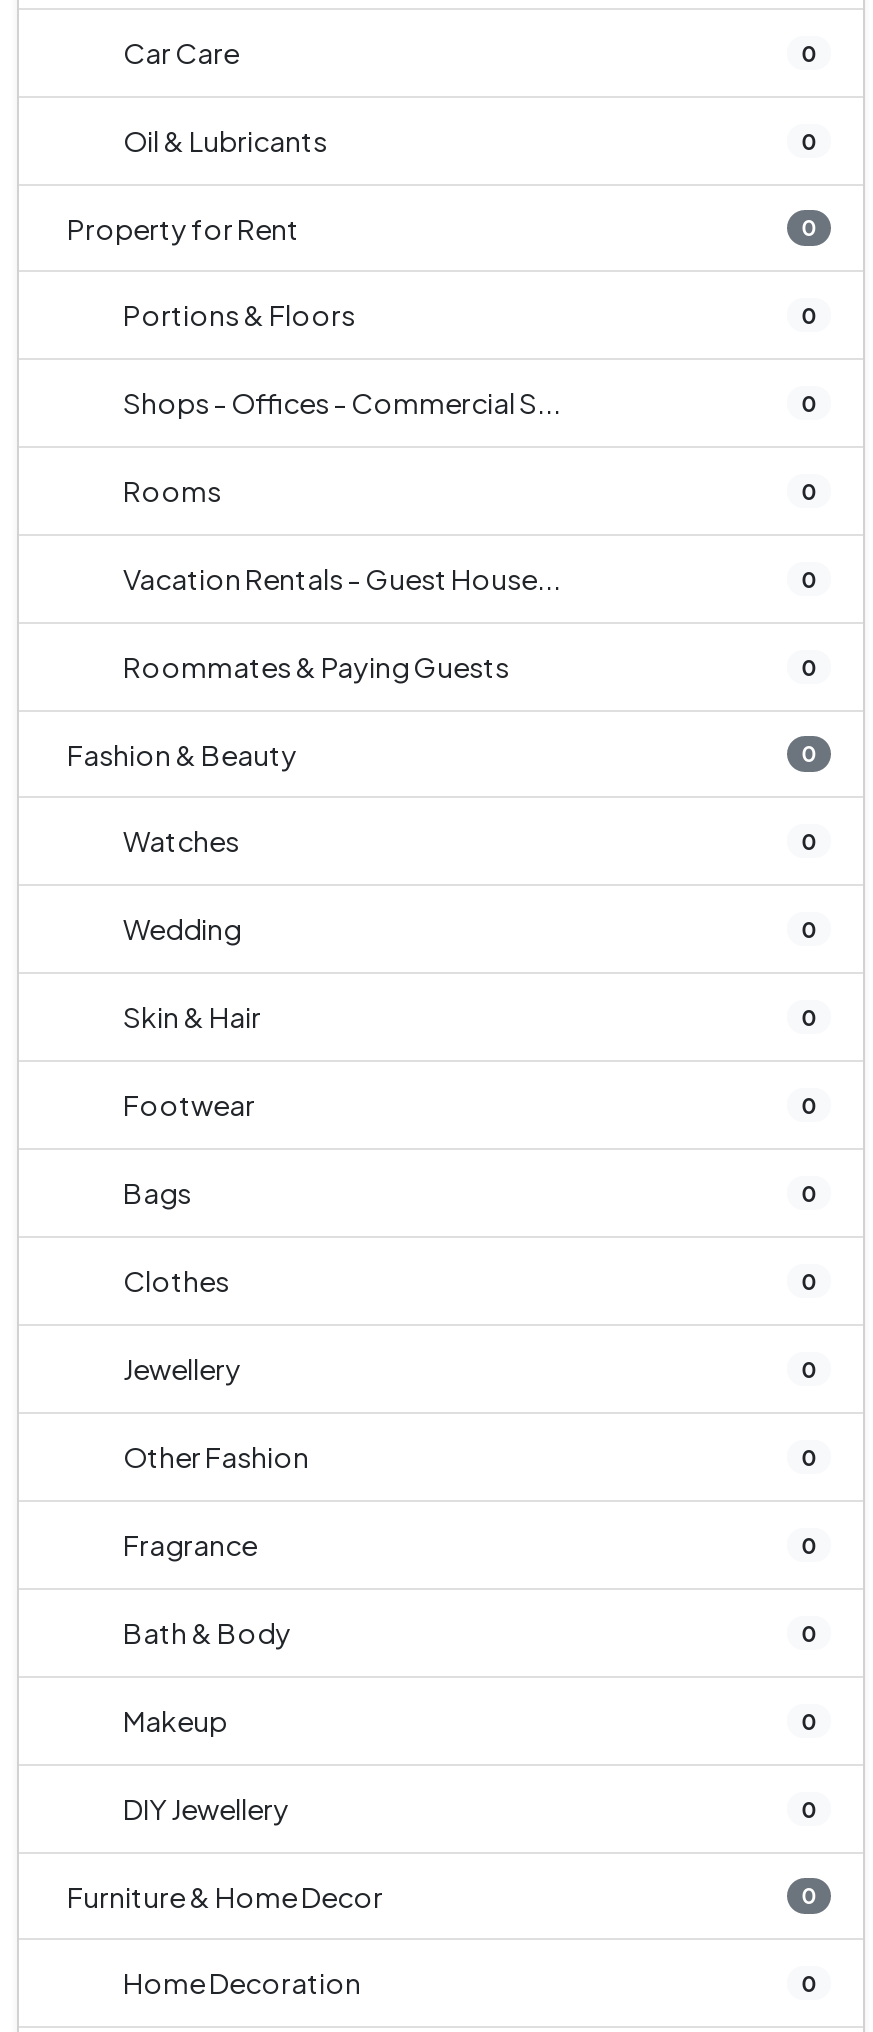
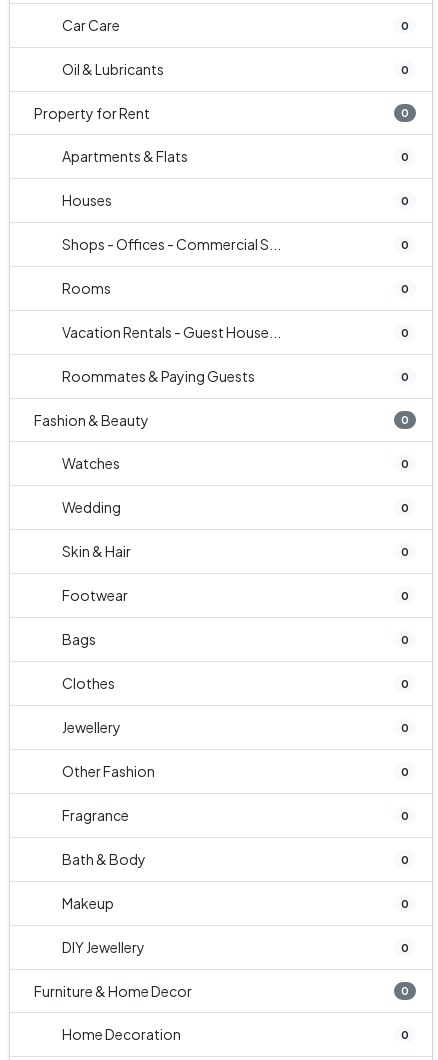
- Portions & Floors
+ Apartments & Flats
+ 0
+ Houses
